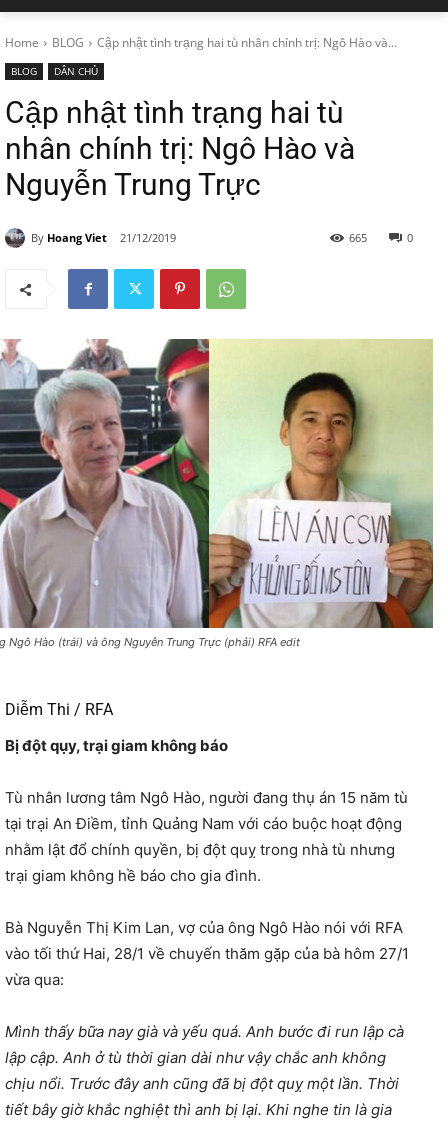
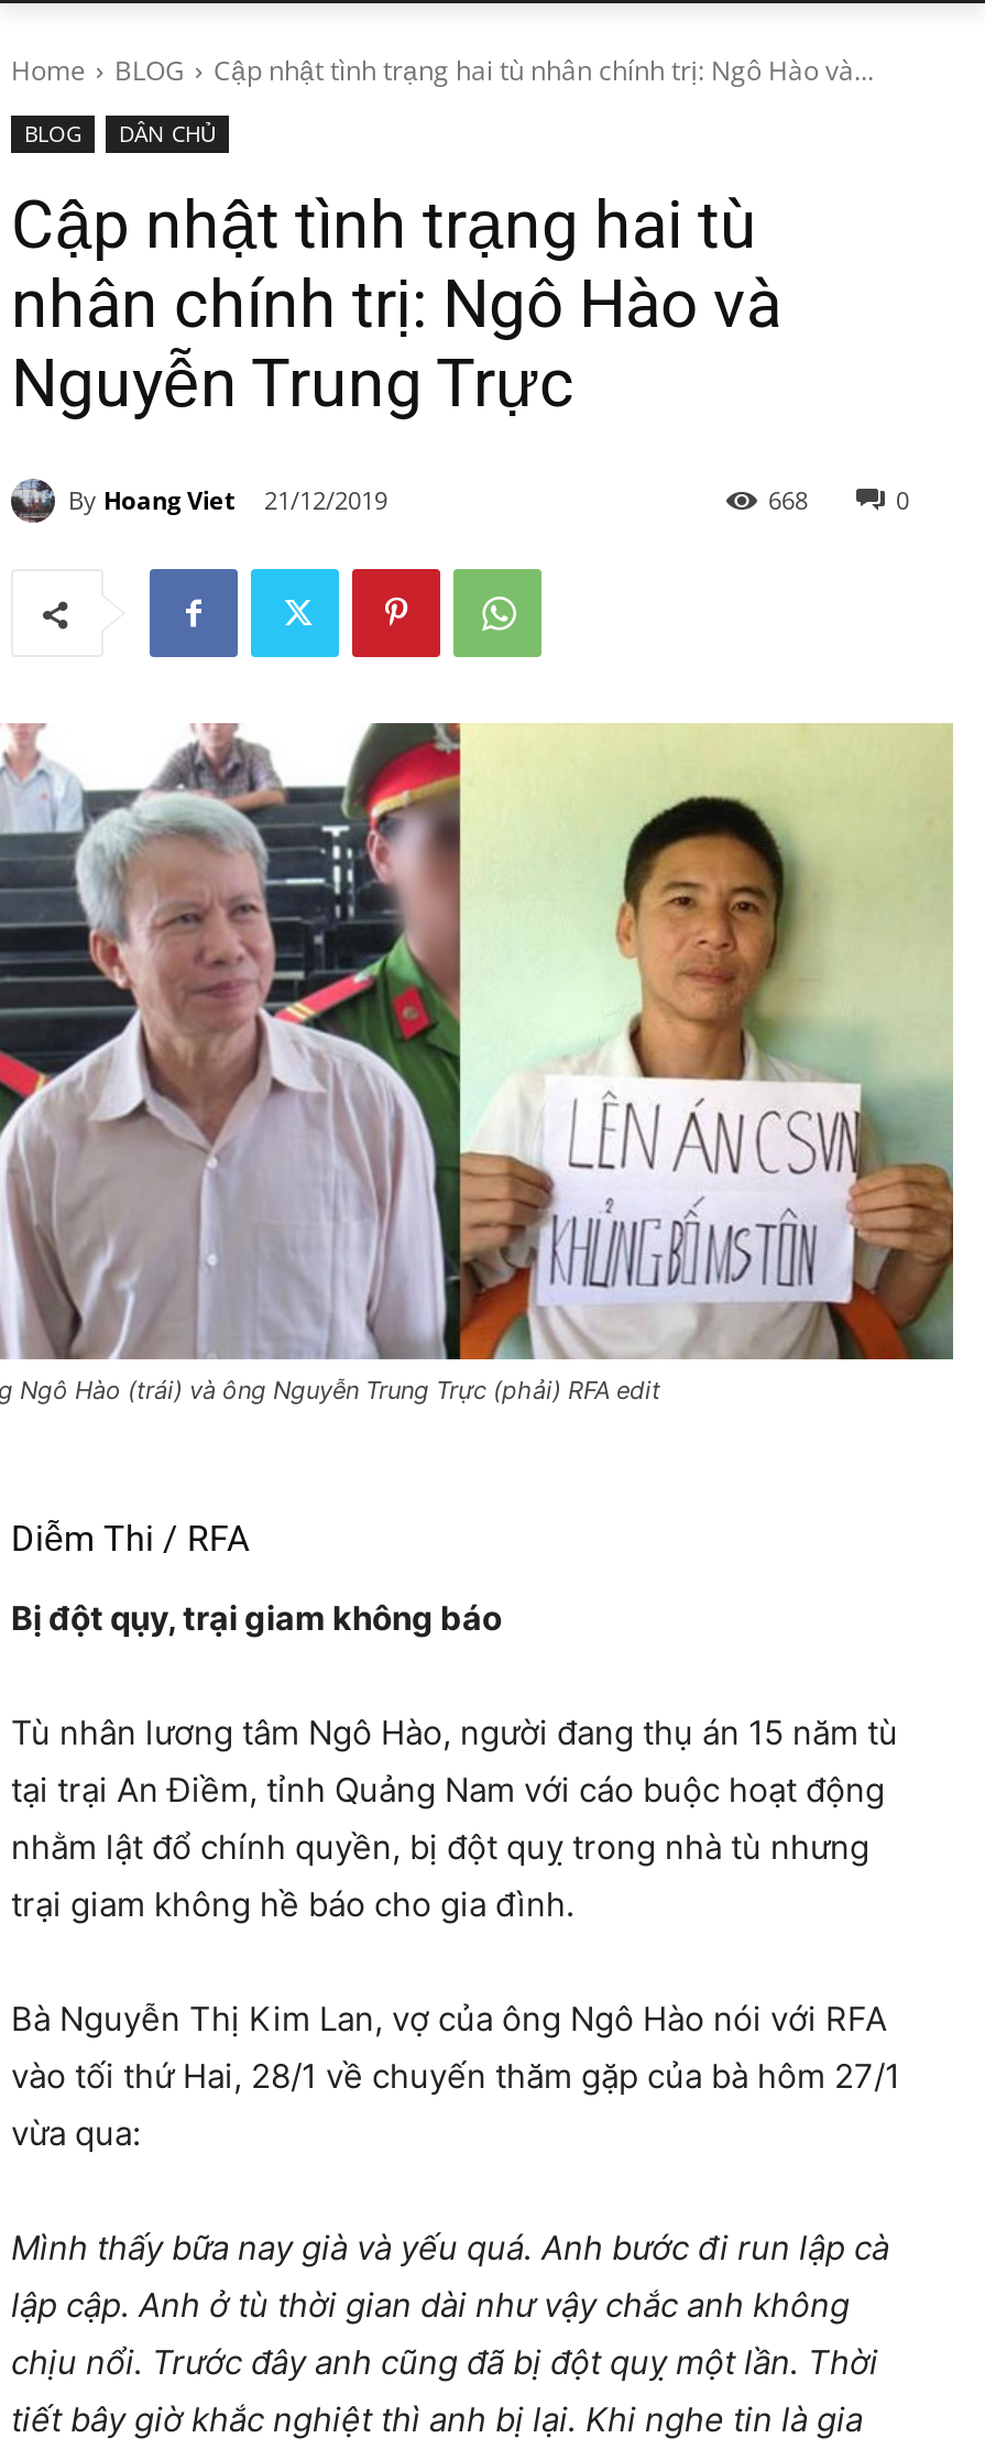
- 665
+ 668
